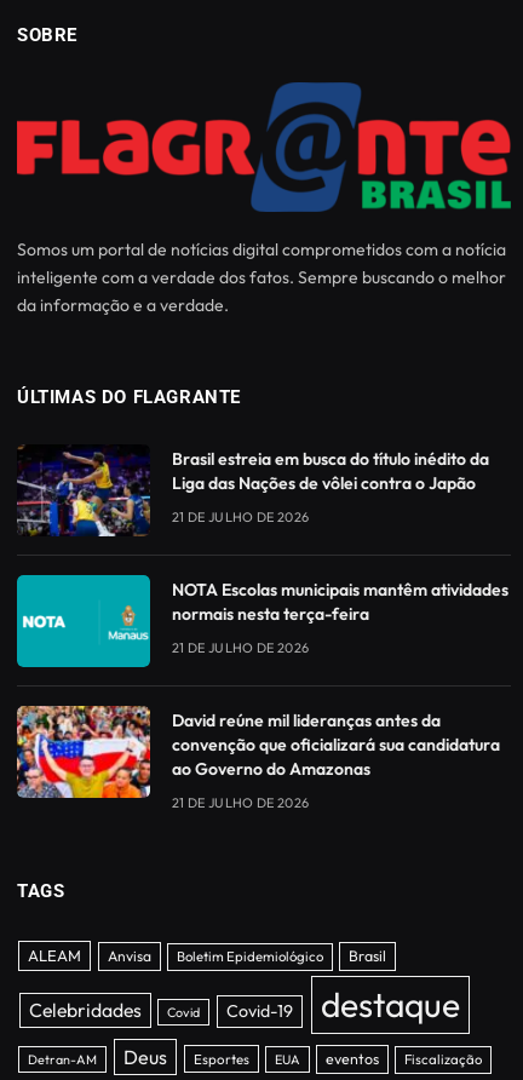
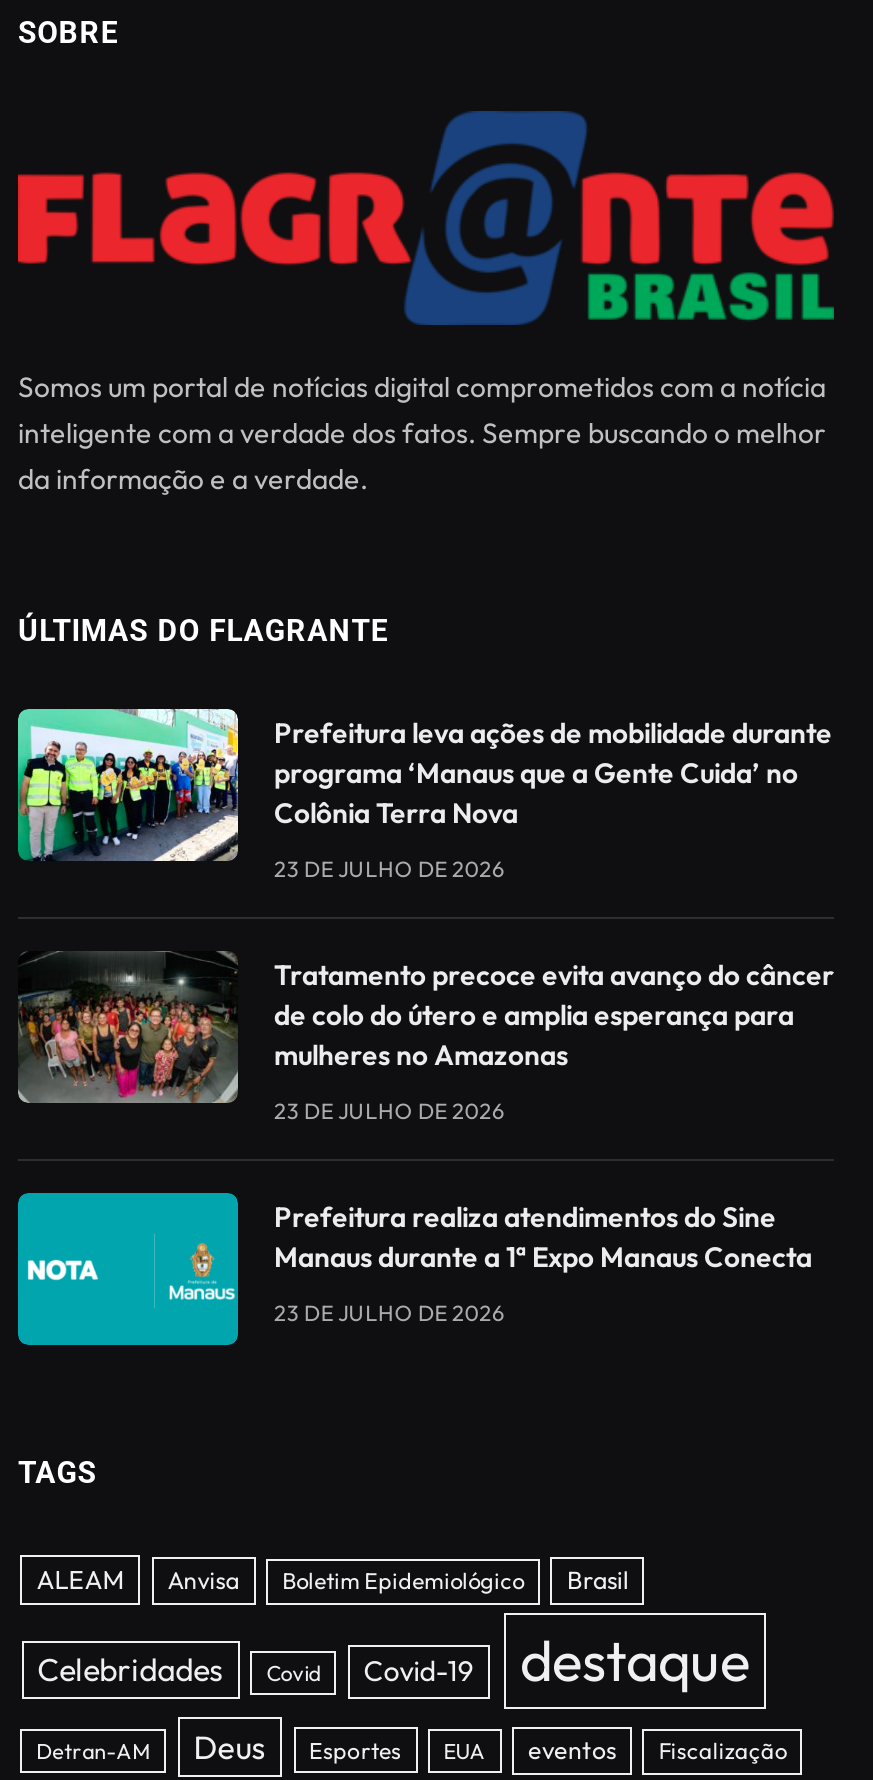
- [image]
- Brasil estreia em busca do título inédito da
- Liga das Nações de vôlei contra o Japão
+ [image]
+ Prefeitura leva ações de mobilidade durante
+ programa ‘Manaus que a Gente Cuida’ no
+ Colônia Terra Nova

- 21 DE JULHO DE 2026
+ 23 DE JULHO DE 2026

- [image]
- NOTA Escolas municipais mantêm atividades
- normais nesta terça-feira
+ [image]
+ Tratamento precoce evita avanço do câncer
+ de colo do útero e amplia esperança para
+ mulheres no Amazonas

- 21 DE JULHO DE 2026
+ 23 DE JULHO DE 2026

- [image]
- David reúne mil lideranças antes da
- convenção que oficializará sua candidatura
- ao Governo do Amazonas
+ [image]
+ Prefeitura realiza atendimentos do Sine
+ Manaus durante a 1ª Expo Manaus Conecta

- 21 DE JULHO DE 2026
+ 23 DE JULHO DE 2026
